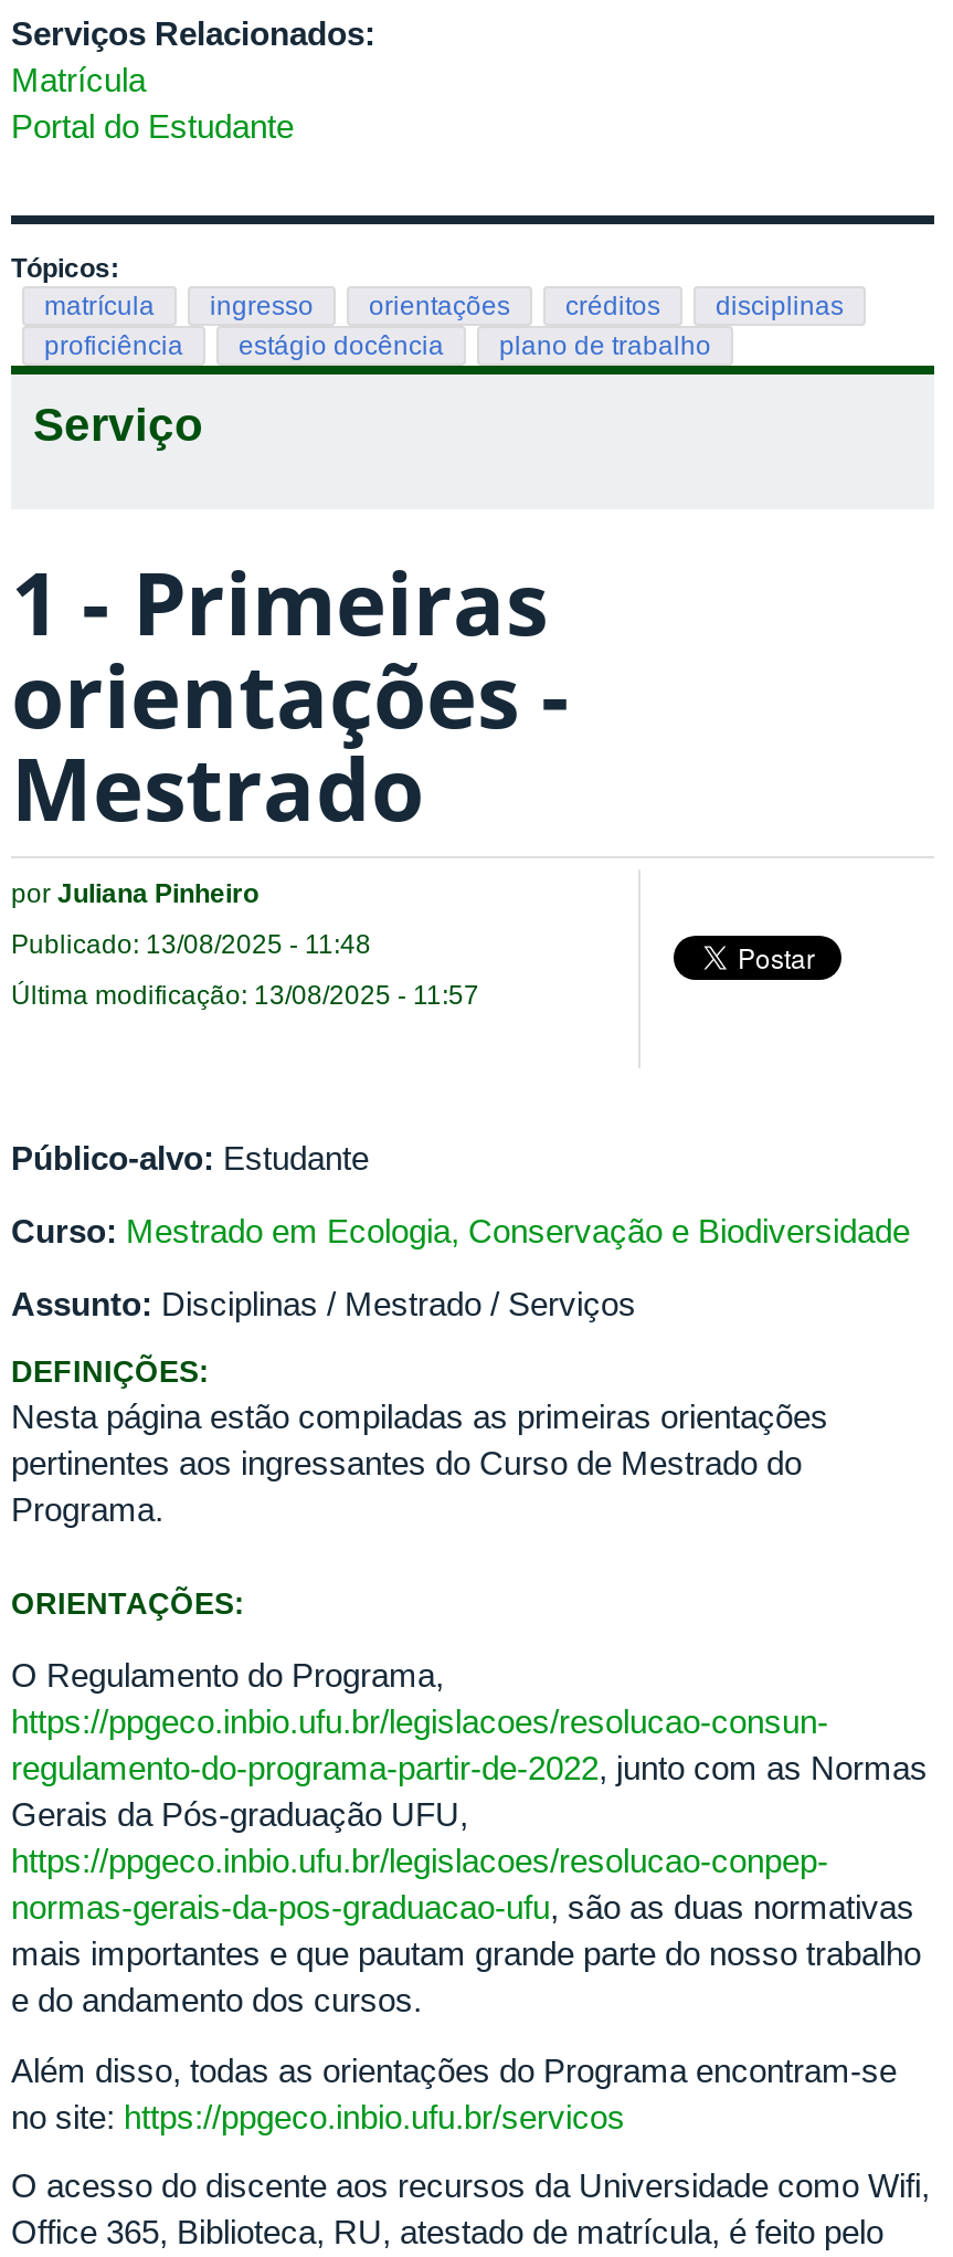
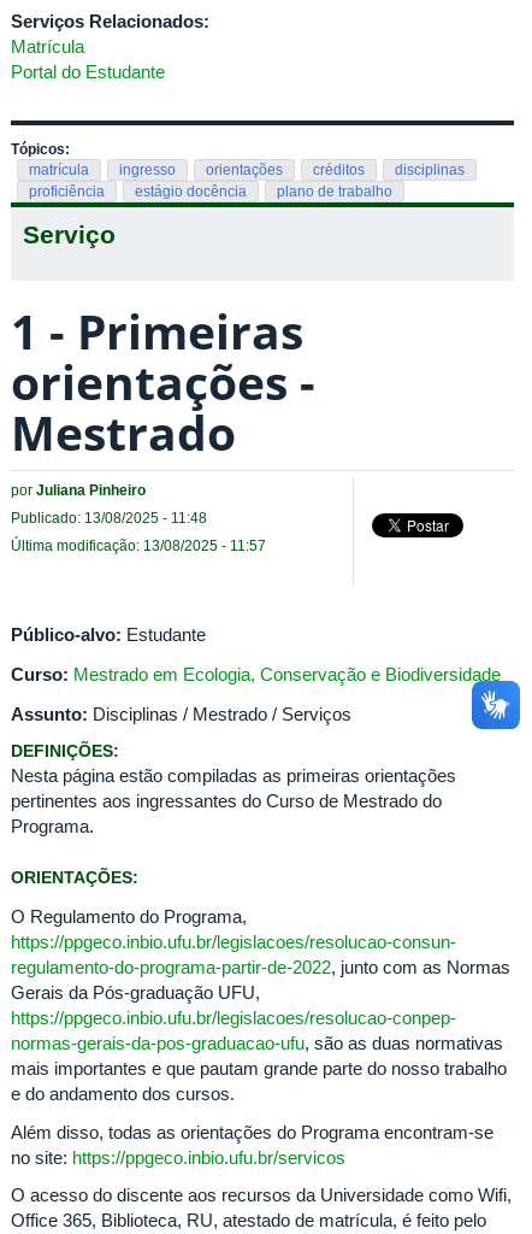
+ [image]
